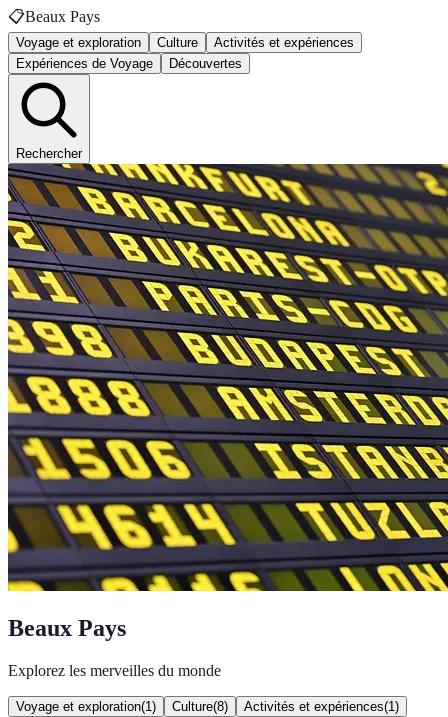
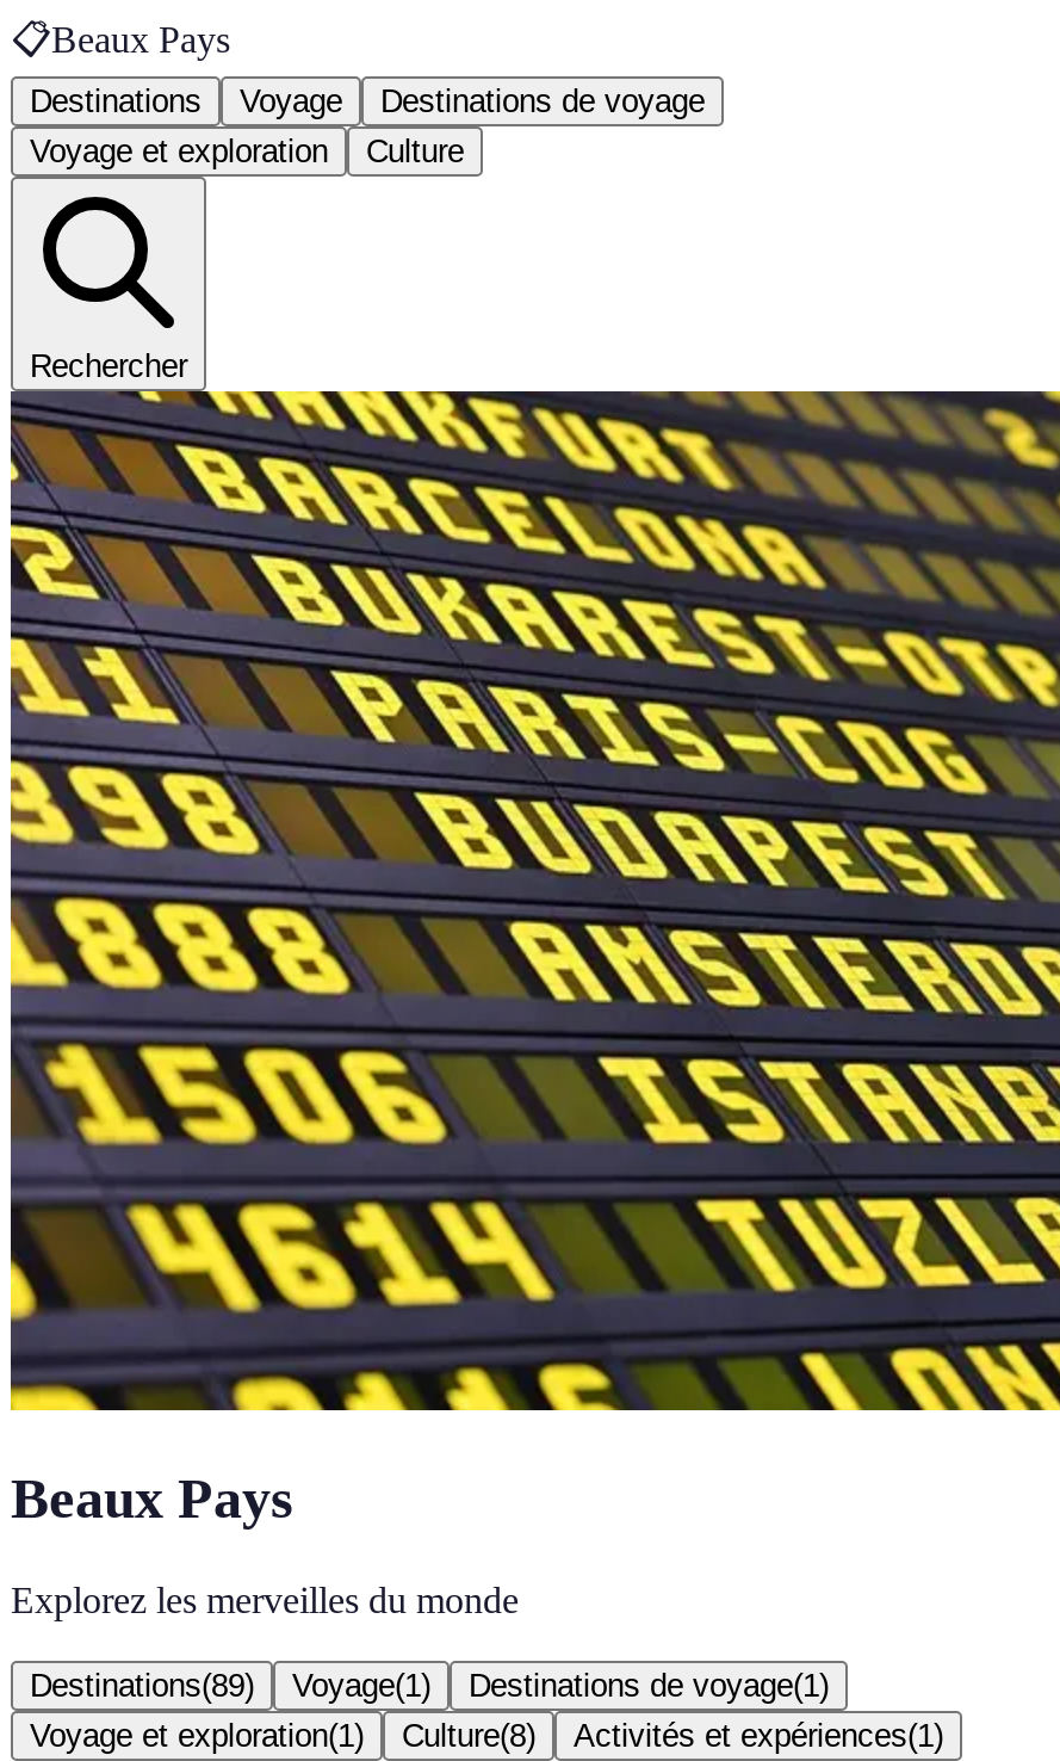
+ Destinations
+ Voyage
+ Destinations de voyage

- Activités et expériences
- Expériences de Voyage
- Découvertes

+ Destinations(89)
+ Voyage(1)
+ Destinations de voyage(1)
